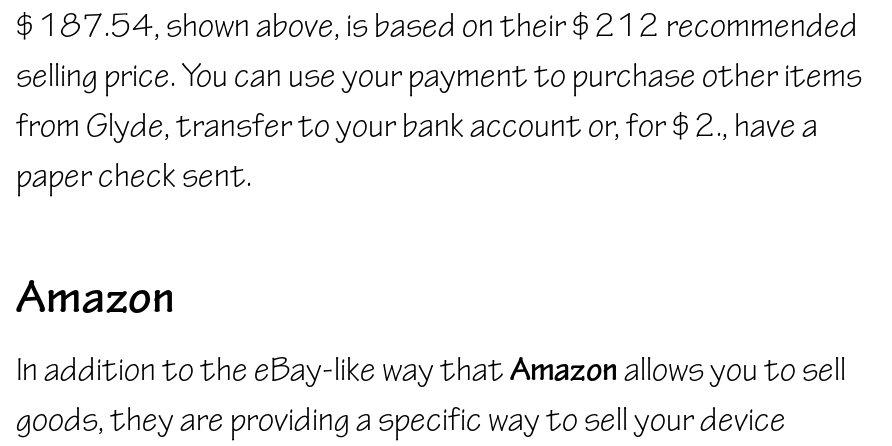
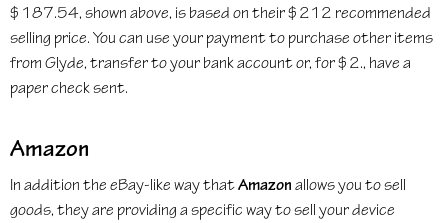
- In addition to the eBay-like way that Amazon allows you to sell
+ In addition the eBay-like way that Amazon allows you to sell
